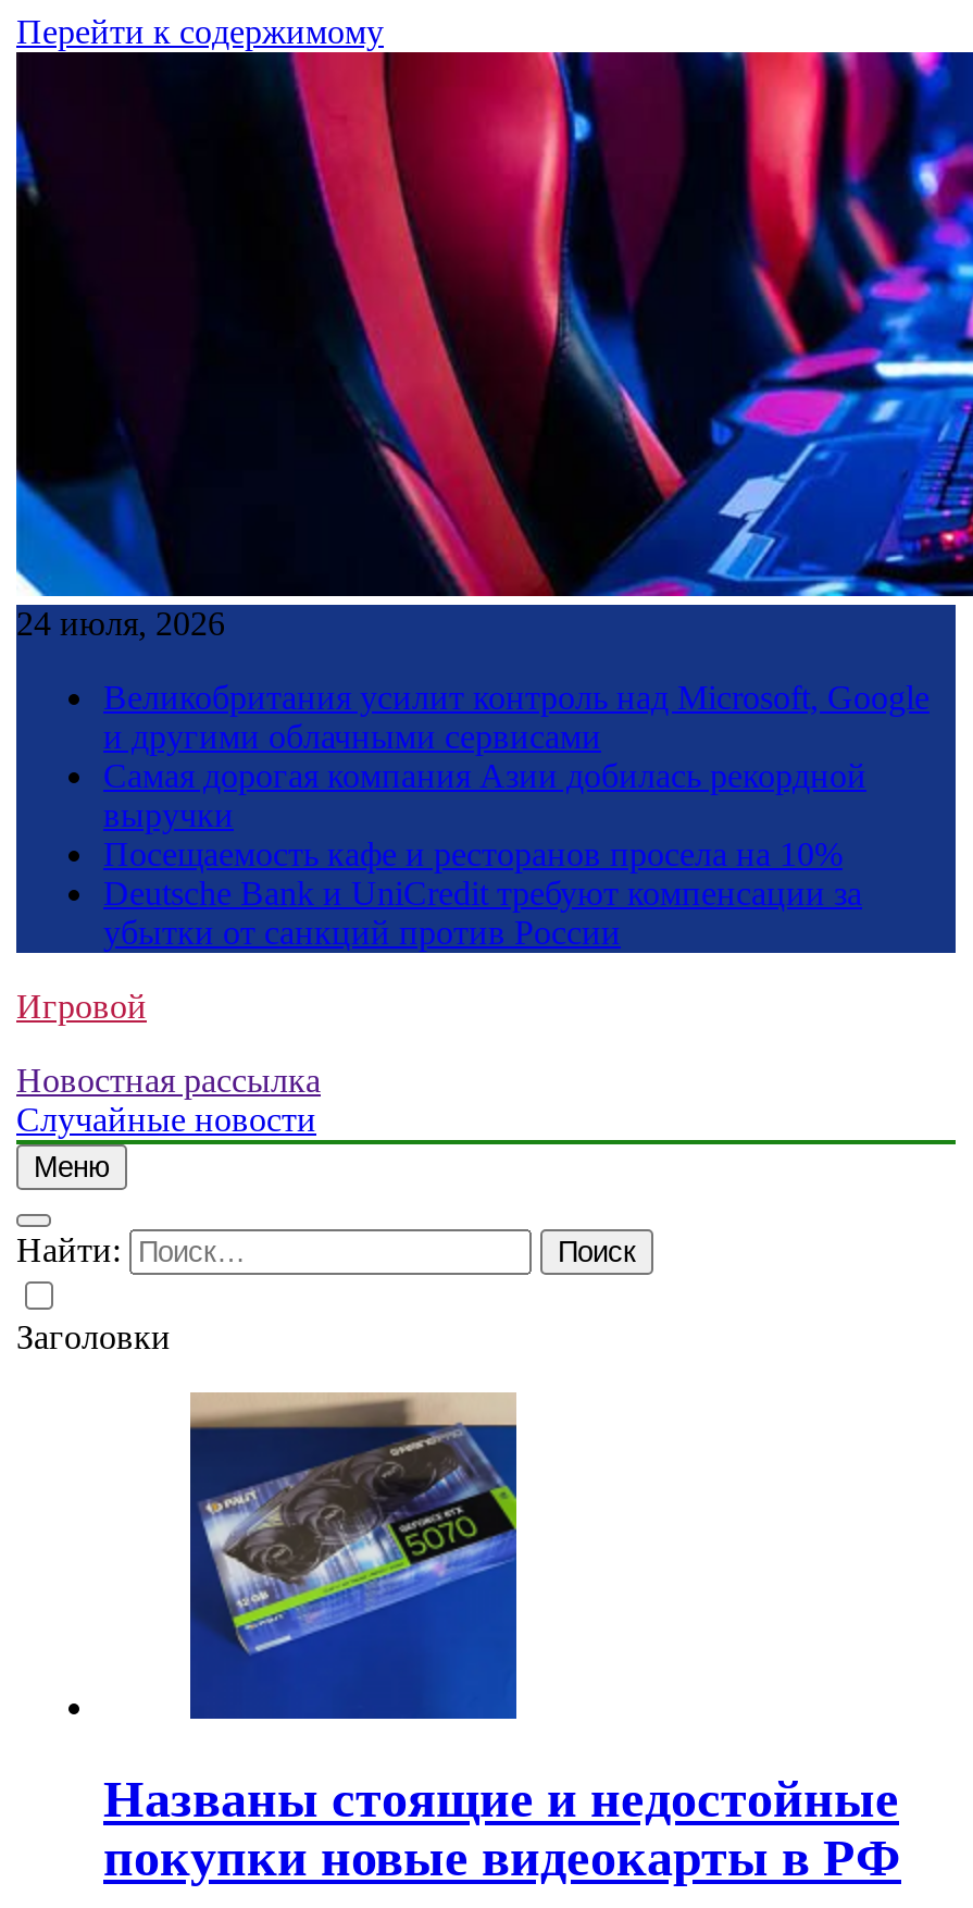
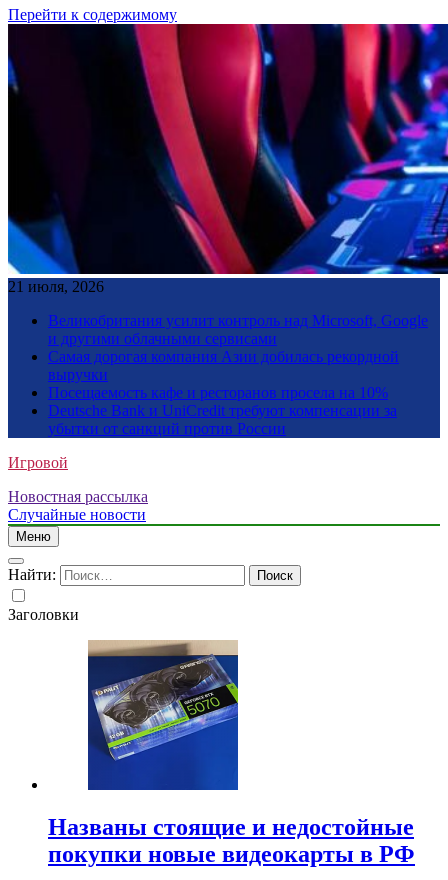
- 24 июля, 2026
+ 21 июля, 2026
